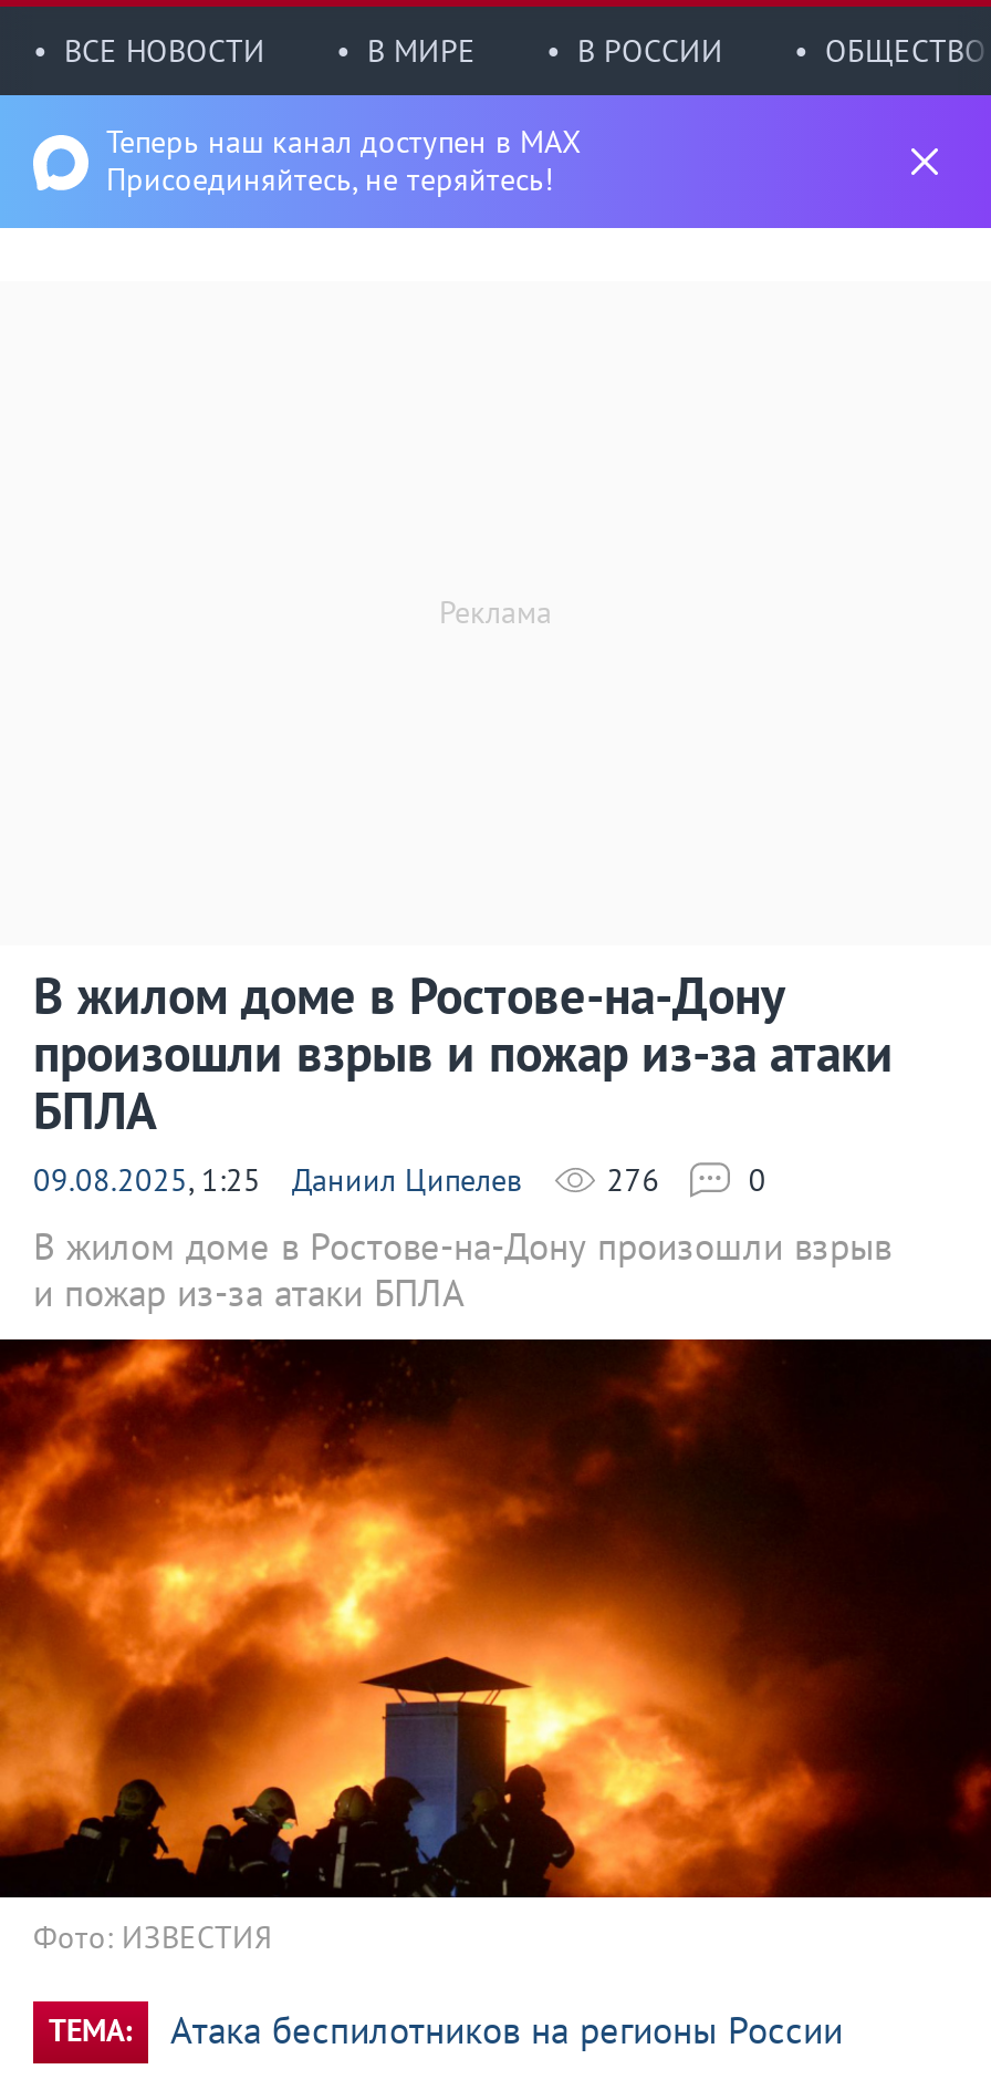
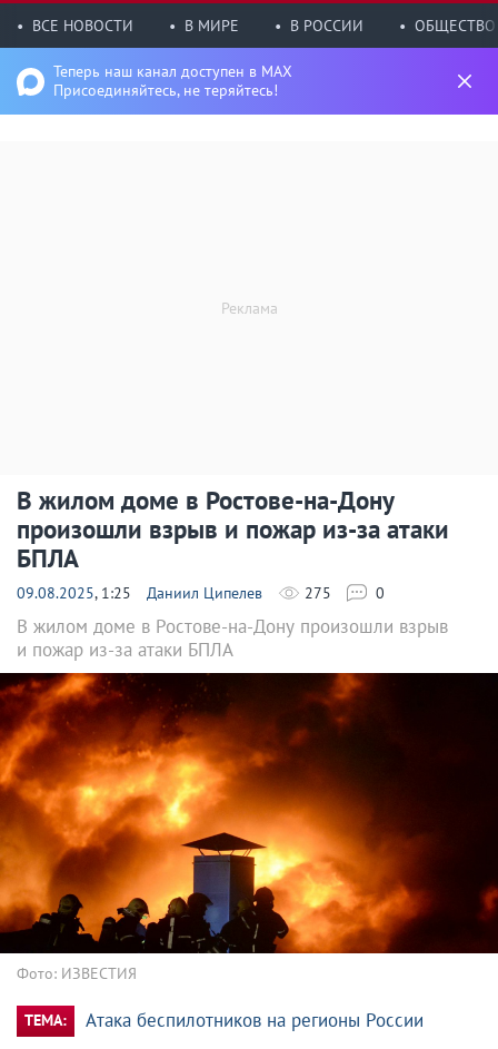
- 276
+ 275
